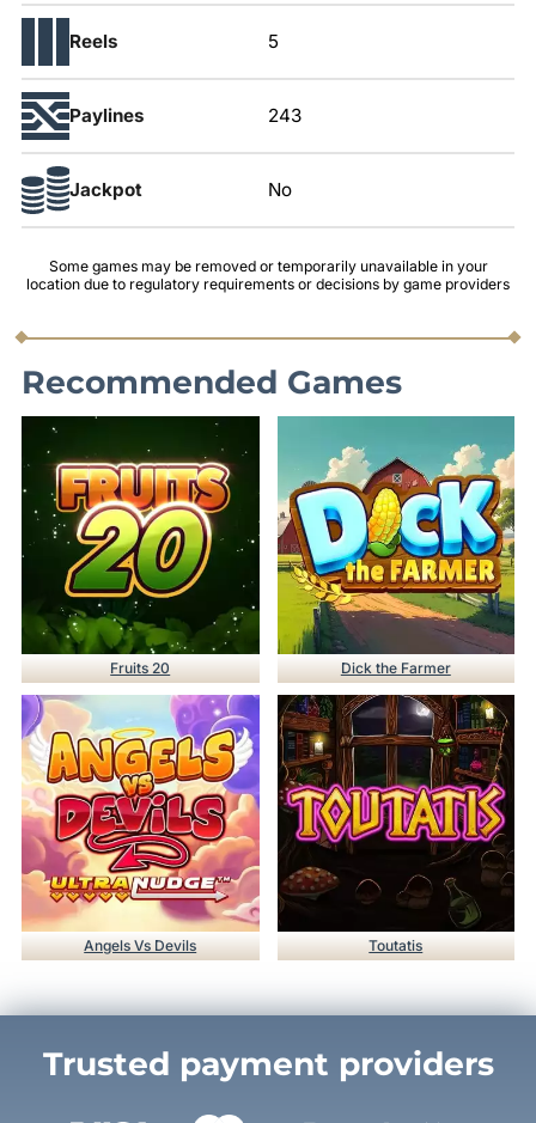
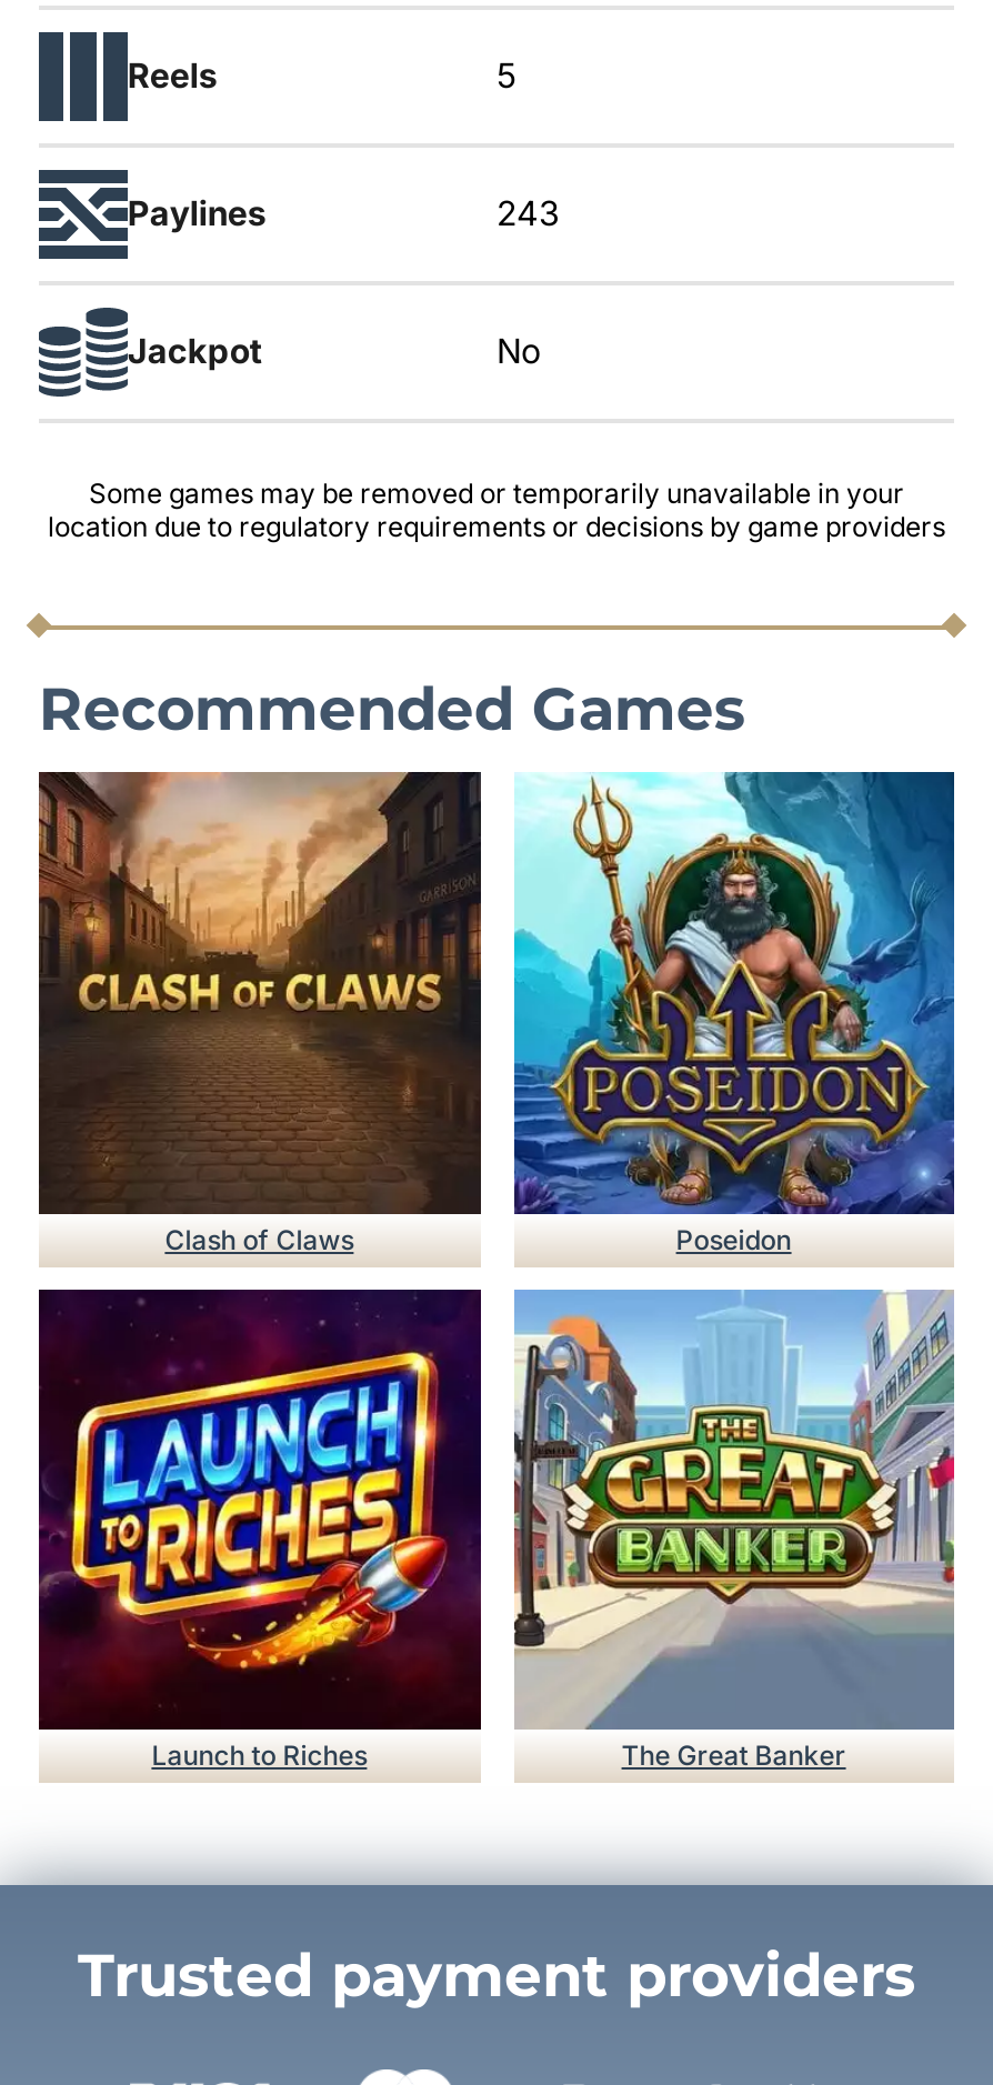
- [image]
- Fruits 20
- Dick the Farmer
+ [image]
+ Clash of Claws
+ Poseidon

- [image]
+ [image]

- [image]
- Angels Vs Devils
- Toutatis
+ [image]
+ Launch to Riches
+ The Great Banker

- [image]
+ [image]
